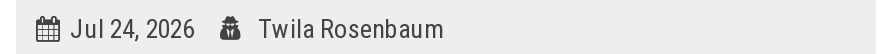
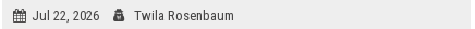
- Jul 24, 2026 Twila Rosenbaum
+ Jul 22, 2026 Twila Rosenbaum
